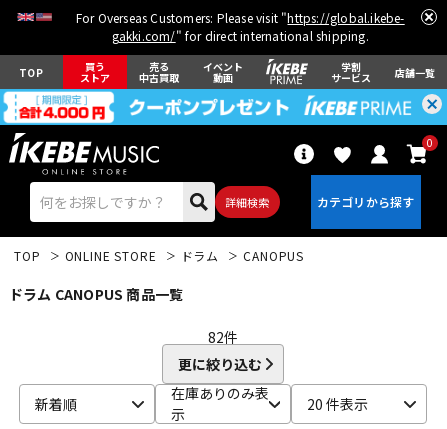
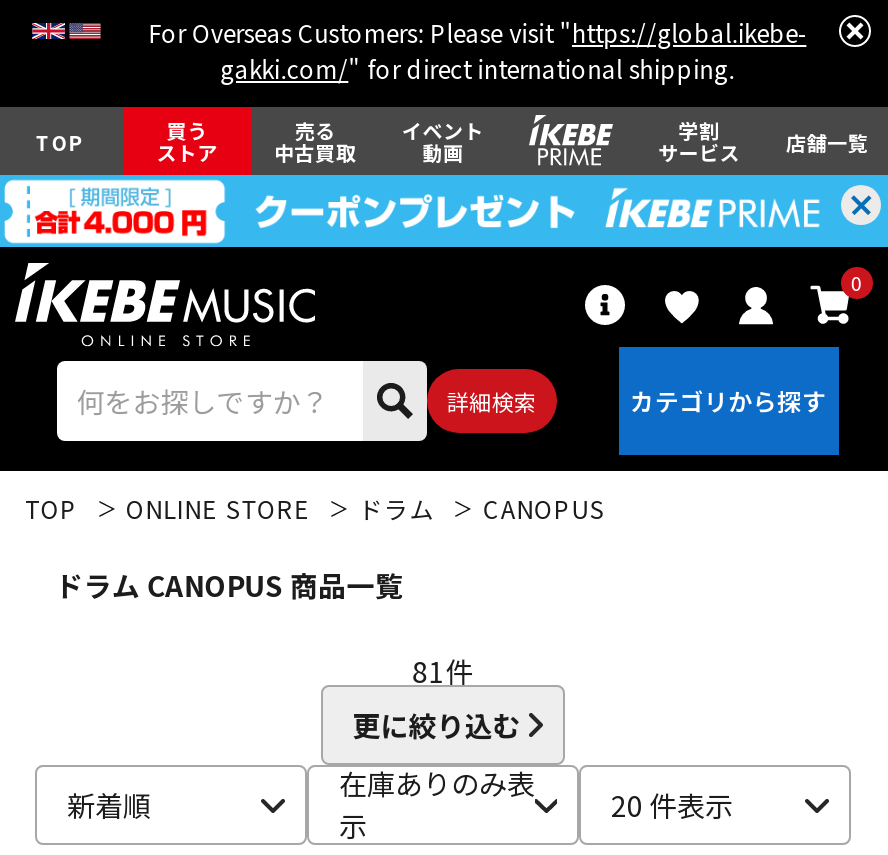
- 82件
+ 81件
